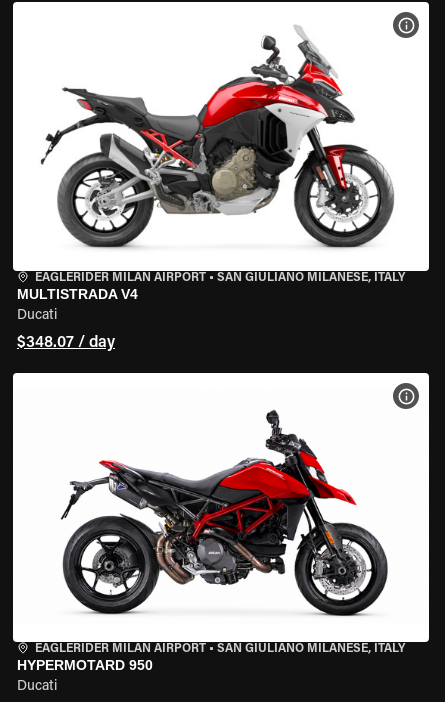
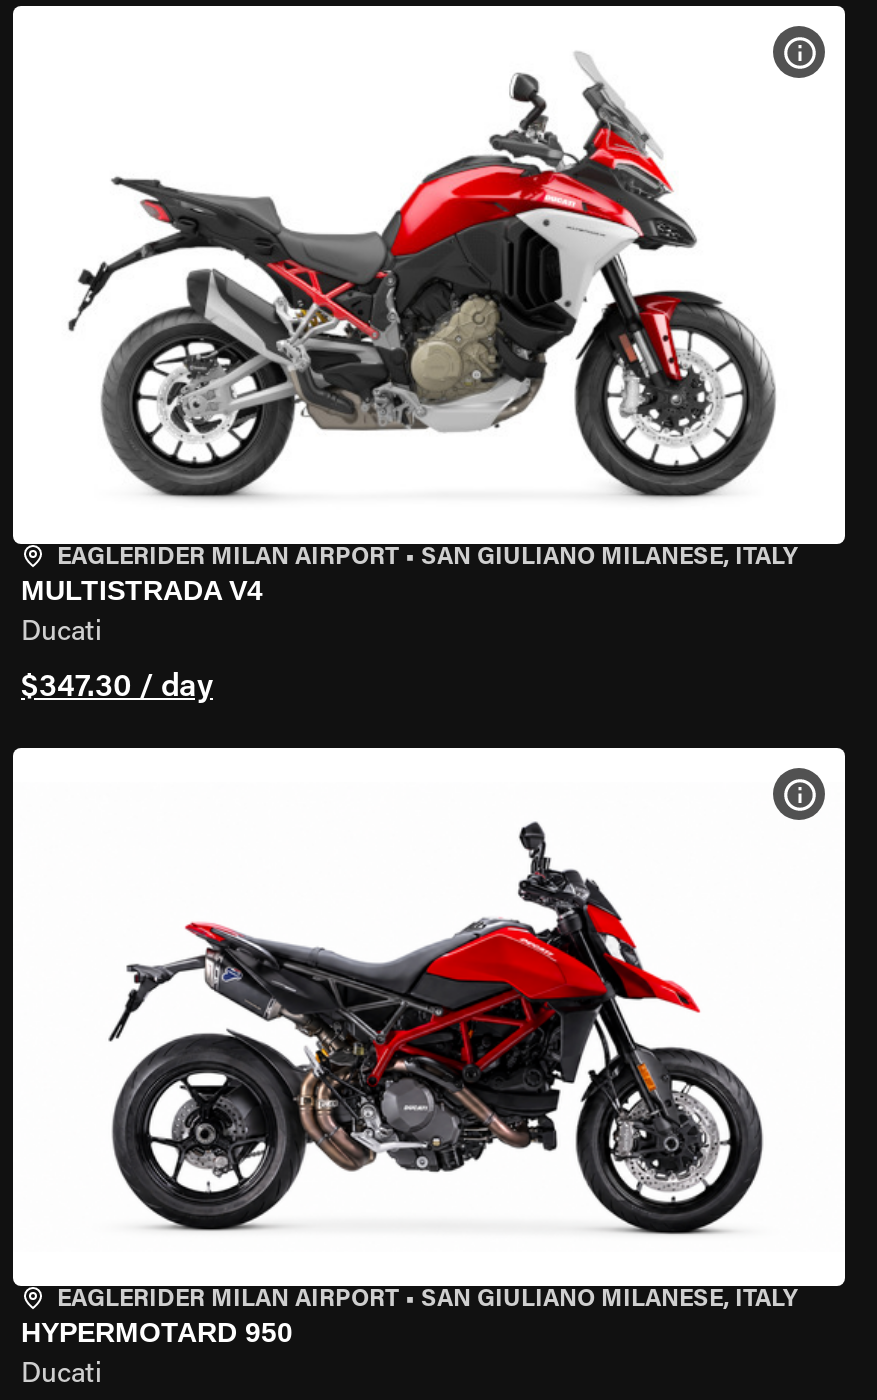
- $348.07 / day
+ $347.30 / day
